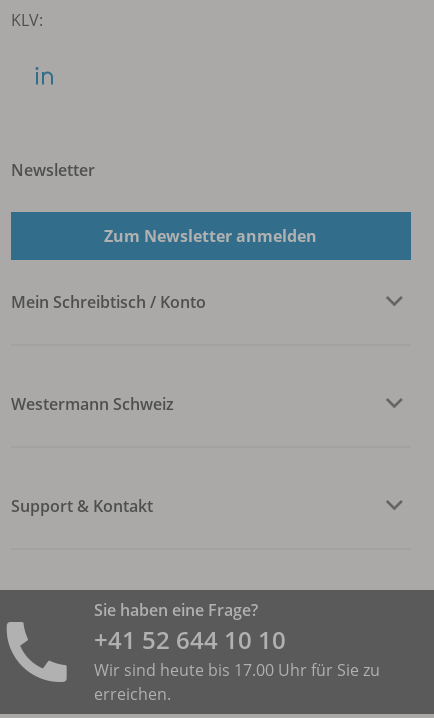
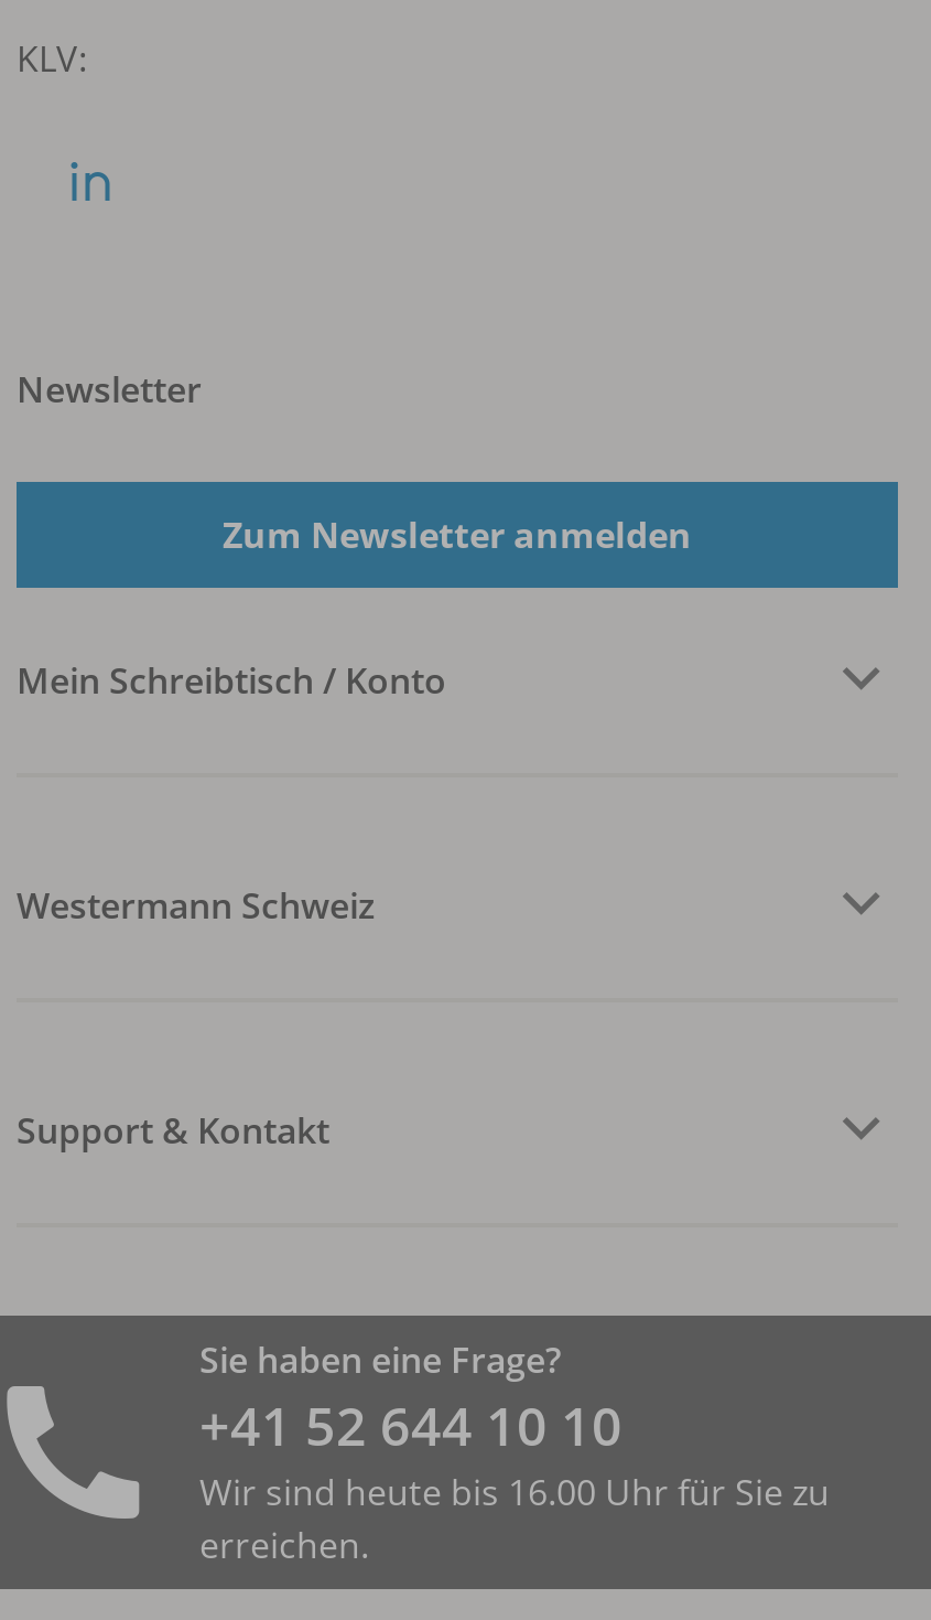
- Wir sind heute bis 17.00 Uhr für Sie zu
+ Wir sind heute bis 16.00 Uhr für Sie zu
